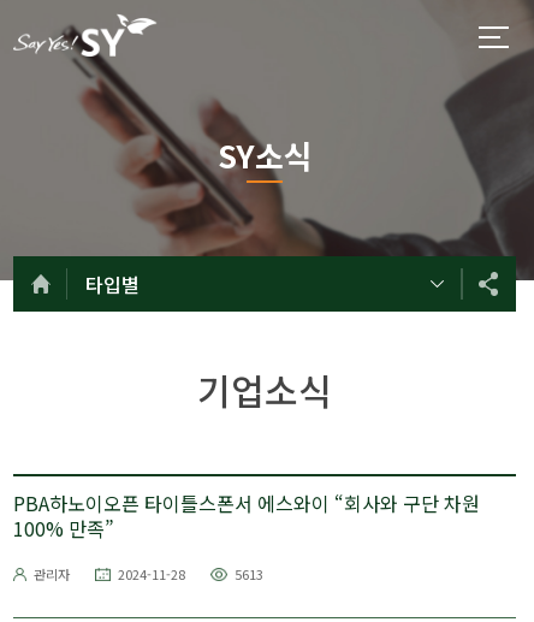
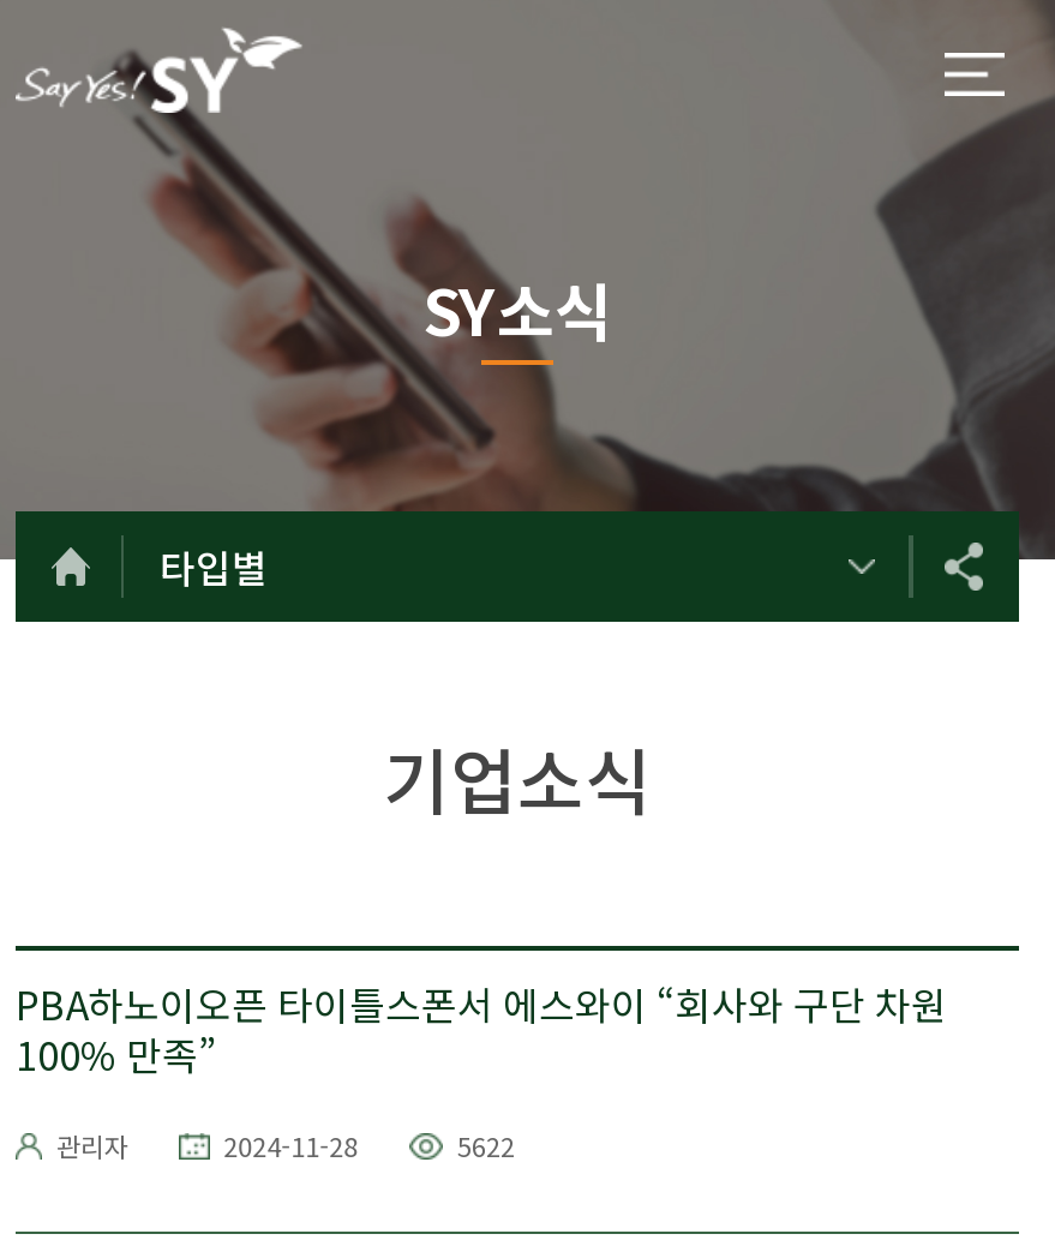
- 5613
+ 5622
